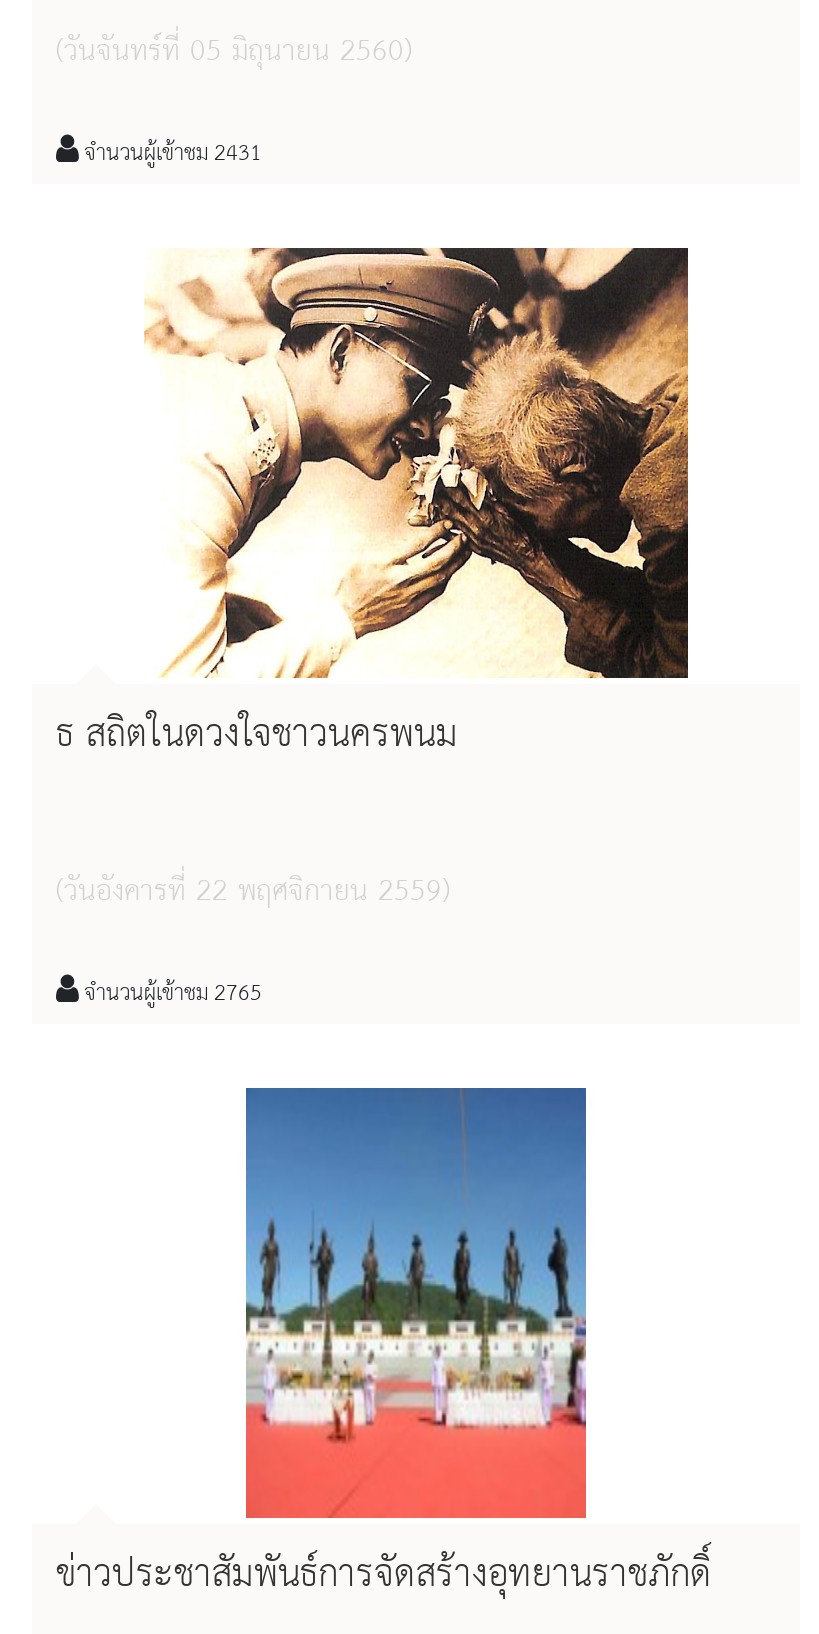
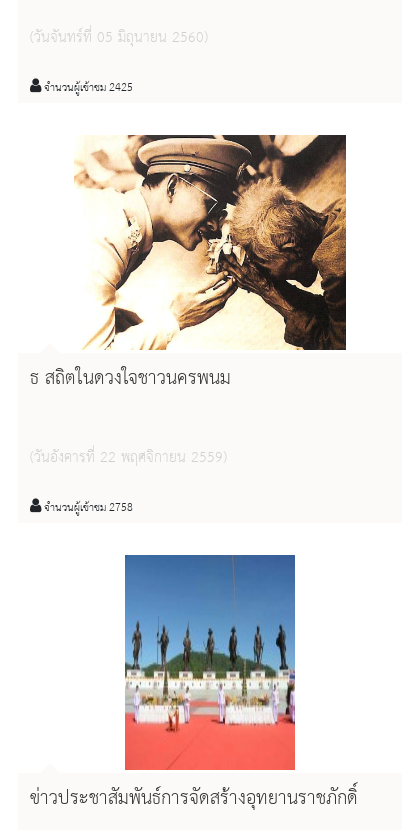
- จำนวนผู้เข้าชม 2431
+ จำนวนผู้เข้าชม 2425

- จำนวนผู้เข้าชม 2765
+ จำนวนผู้เข้าชม 2758
